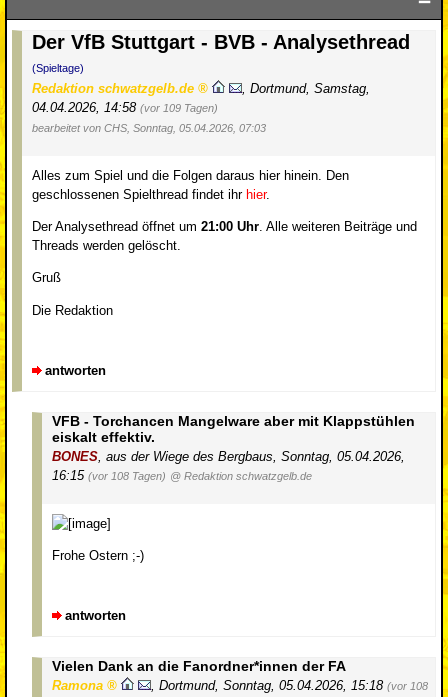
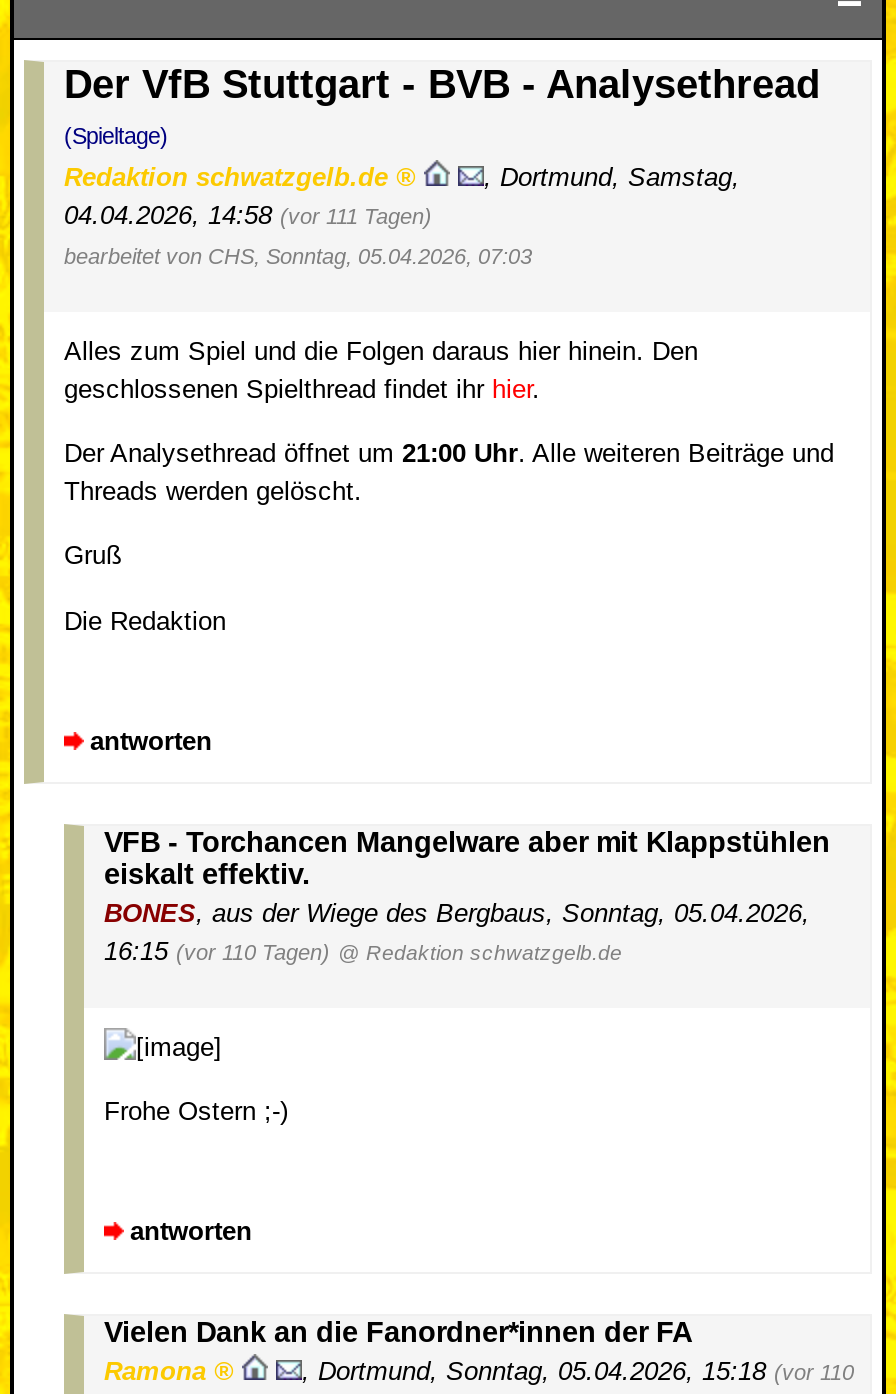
- 04.04.2026, 14:58 (vor 109 Tagen)
+ 04.04.2026, 14:58 (vor 111 Tagen)

- 16:15 (vor 108 Tagen) @ Redaktion schwatzgelb.de
+ 16:15 (vor 110 Tagen) @ Redaktion schwatzgelb.de

- , Dortmund, Sonntag, 05.04.2026, 15:18 (vor 108
+ , Dortmund, Sonntag, 05.04.2026, 15:18 (vor 110
